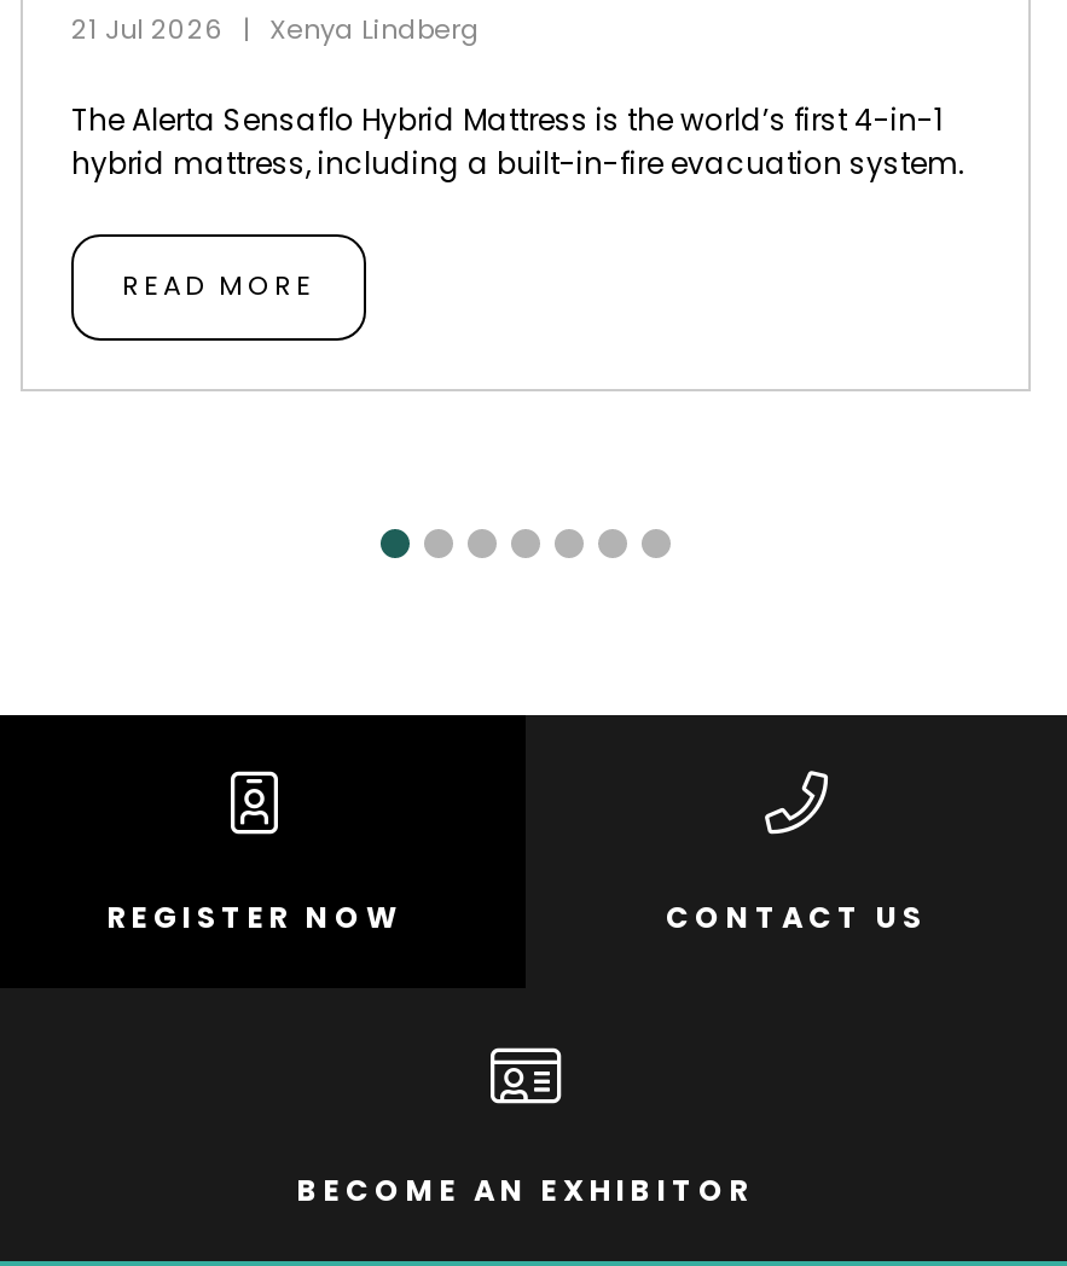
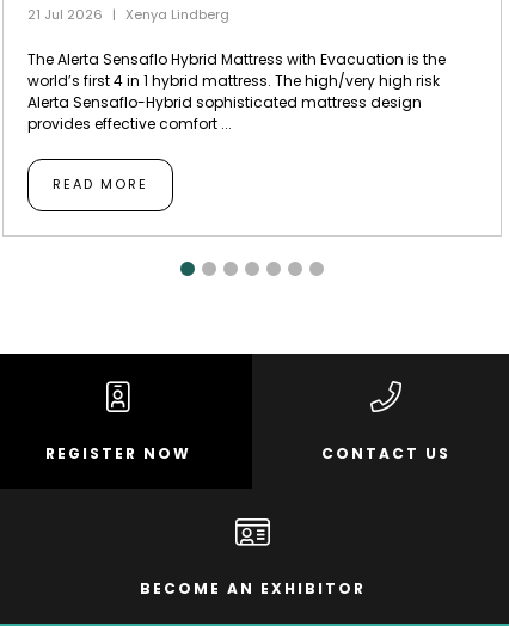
- The Alerta Sensaflo Hybrid Mattress is the world’s first 4-in-1
- hybrid mattress, including a built-in-fire evacuation system.
+ The Alerta Sensaflo Hybrid Mattress with Evacuation is the
+ world’s first 4 in 1 hybrid mattress. The high/very high risk
+ Alerta Sensaflo-Hybrid sophisticated mattress design
+ provides effective comfort ...

moved down: READ MORE
